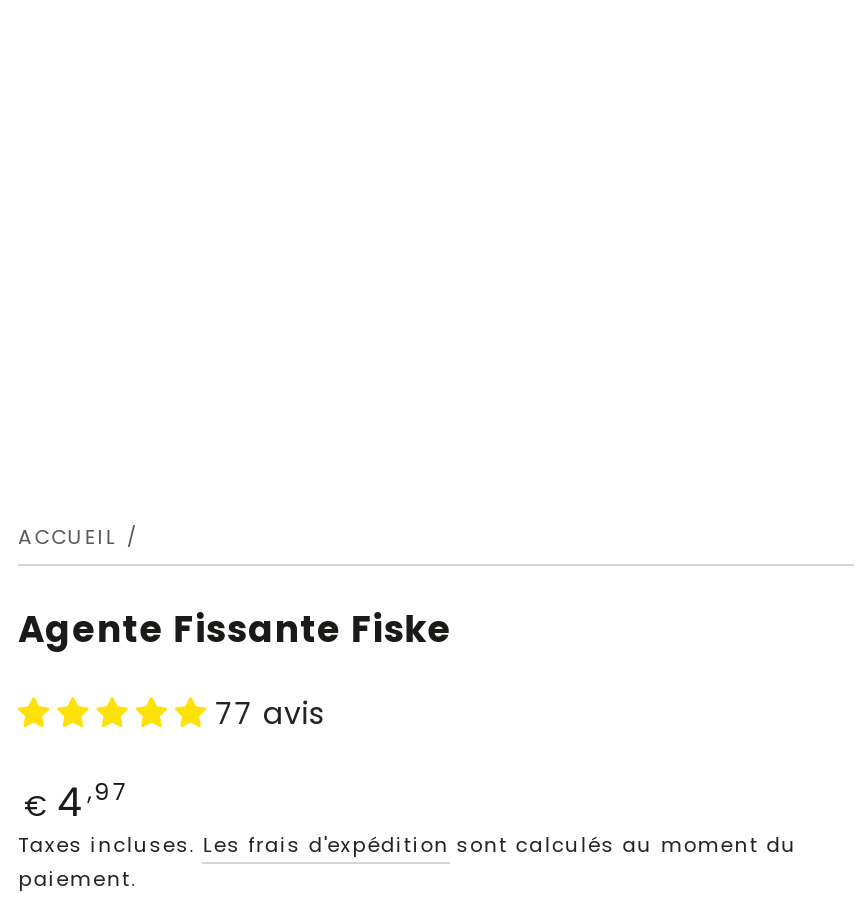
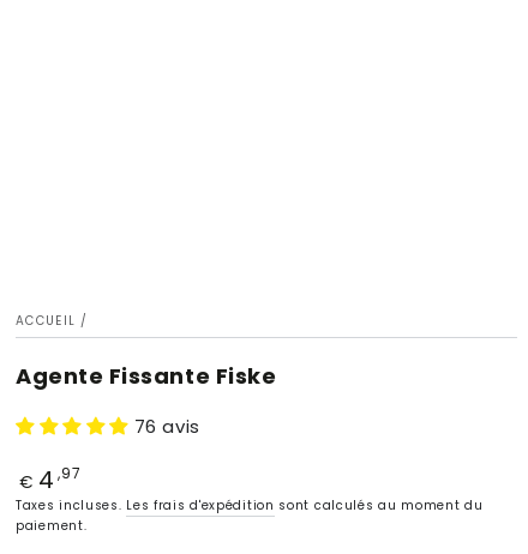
- 77 avis
+ 76 avis
